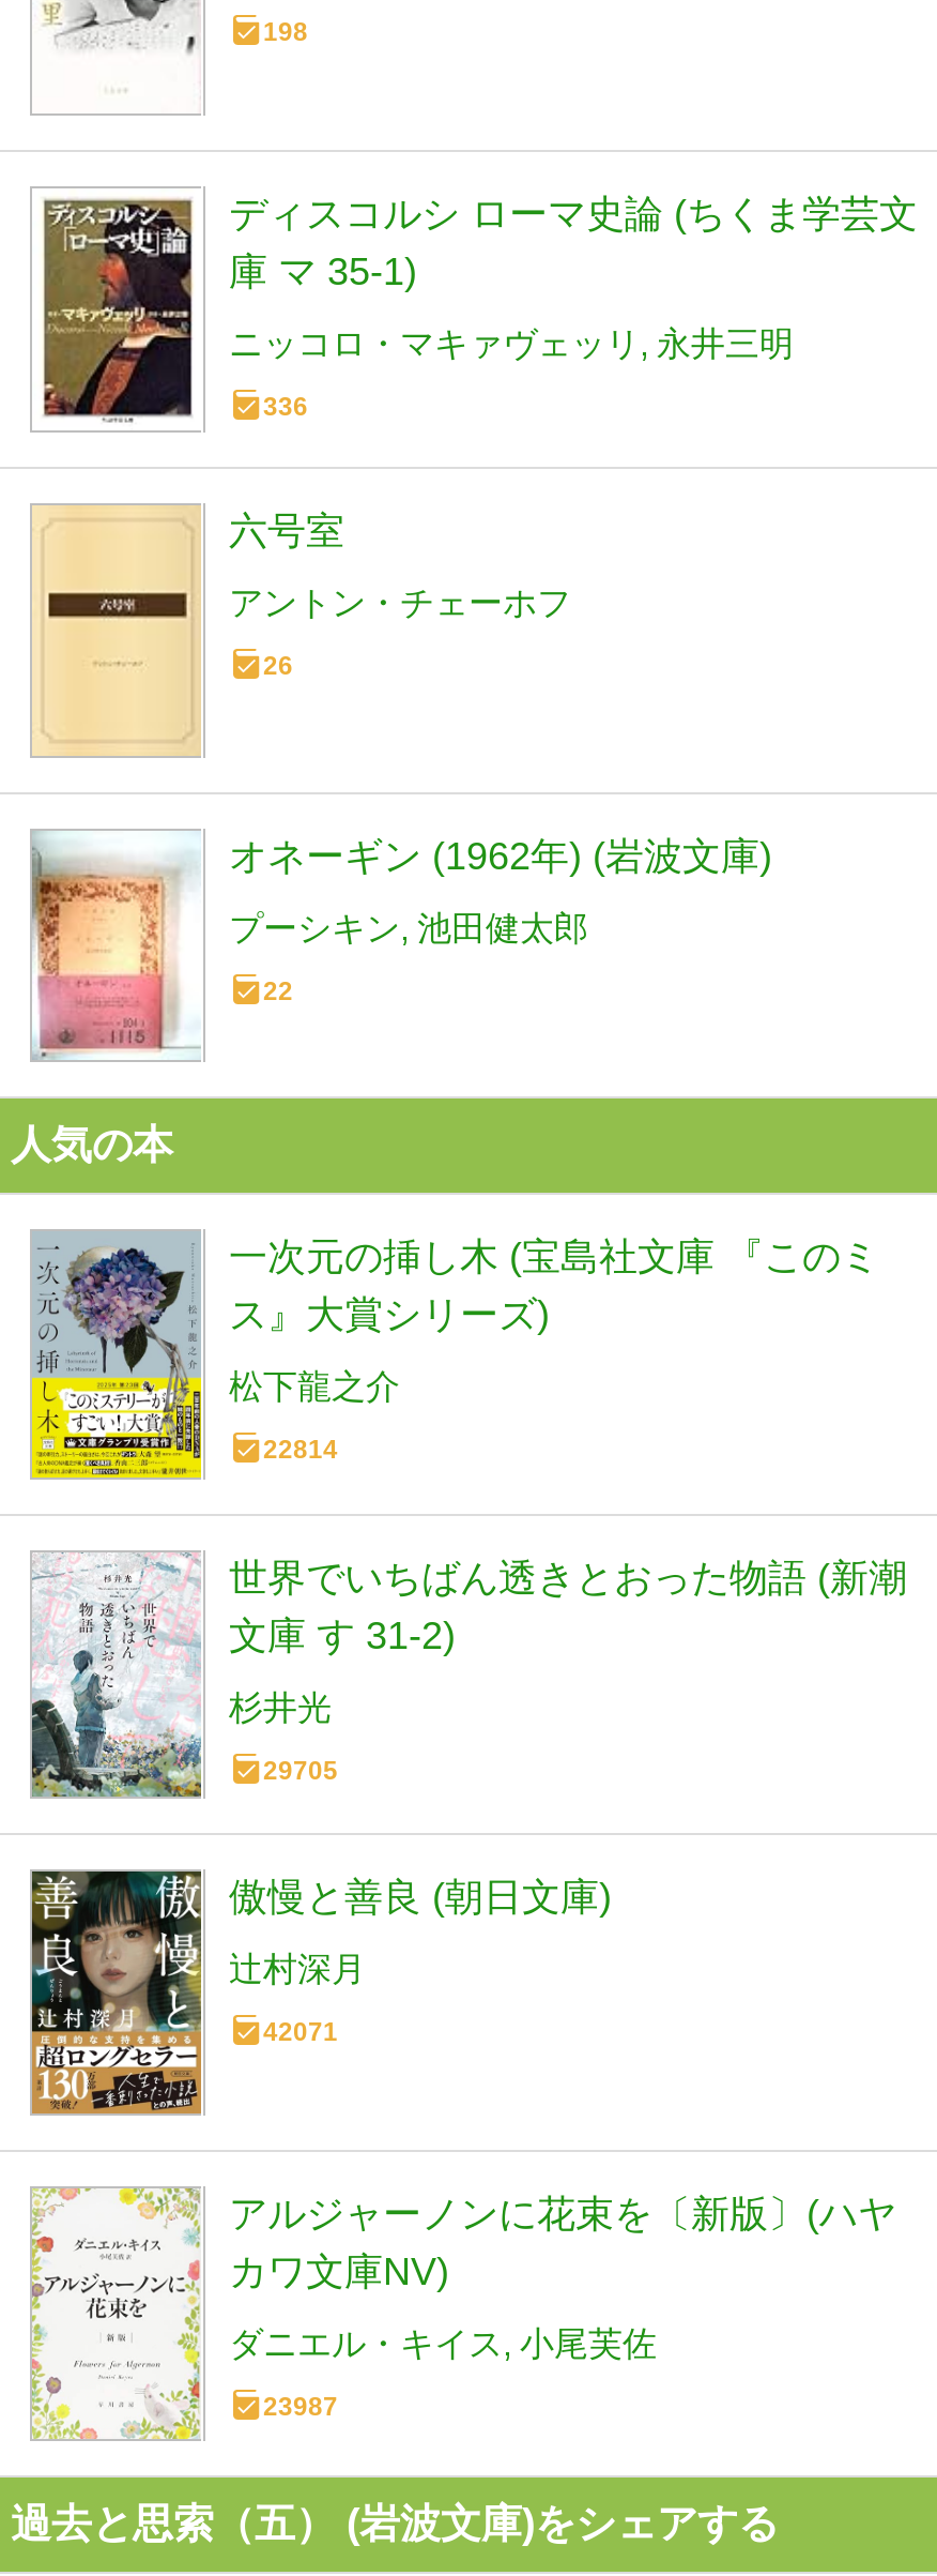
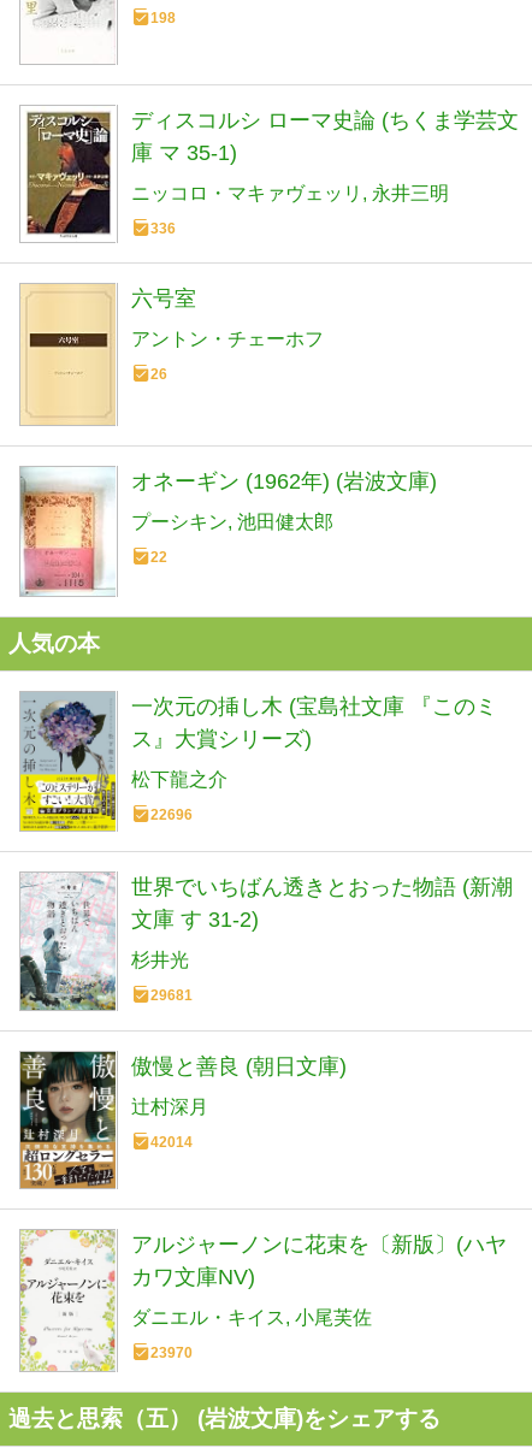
- 22814
+ 22696

- 29705
+ 29681

- 42071
+ 42014

- 23987
+ 23970
